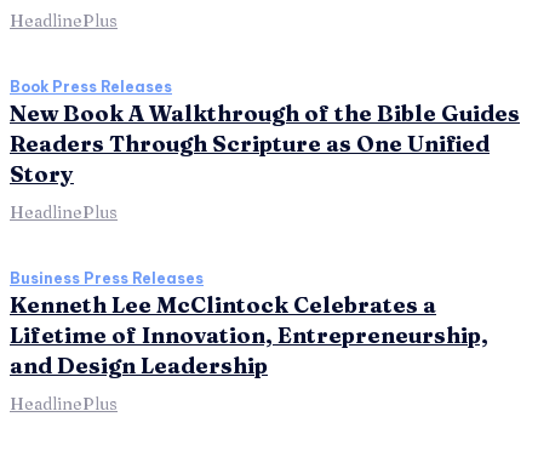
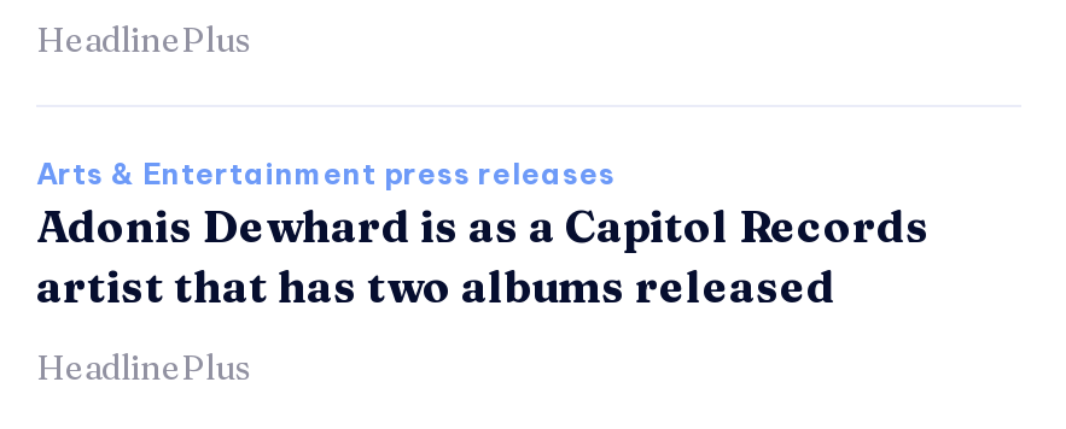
- Book Press Releases
- New Book A Walkthrough of the Bible Guides
- Readers Through Scripture as One Unified
- Story
- HeadlinePlus
- Business Press Releases
- Kenneth Lee McClintock Celebrates a
- Lifetime of Innovation, Entrepreneurship,
- and Design Leadership
+ Arts & Entertainment press releases
+ Adonis Dewhard is as a Capitol Records
+ artist that has two albums released
